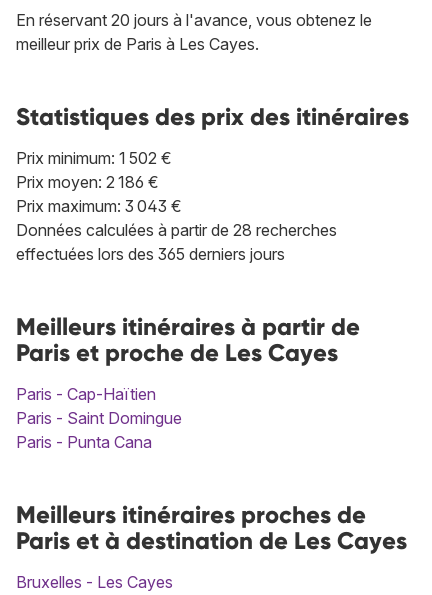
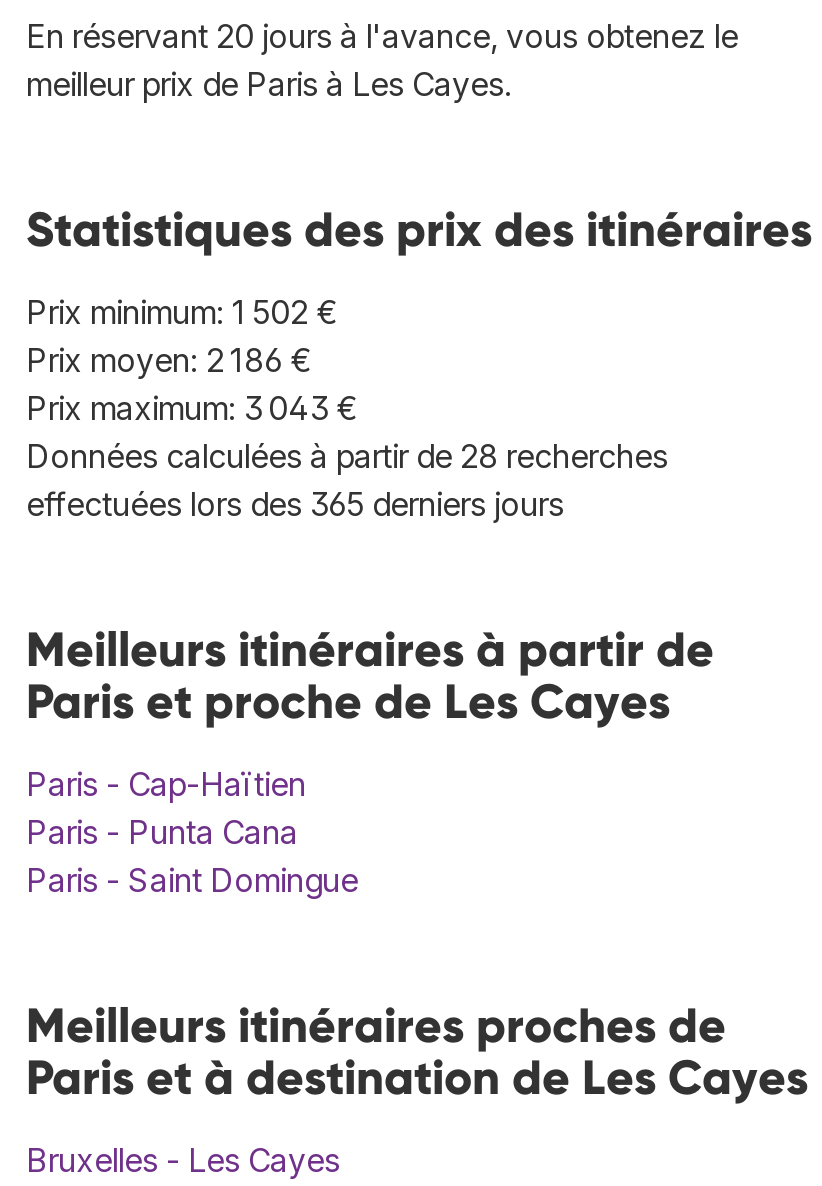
moved down: Paris - Saint Domingue

moved up: Paris - Punta Cana
